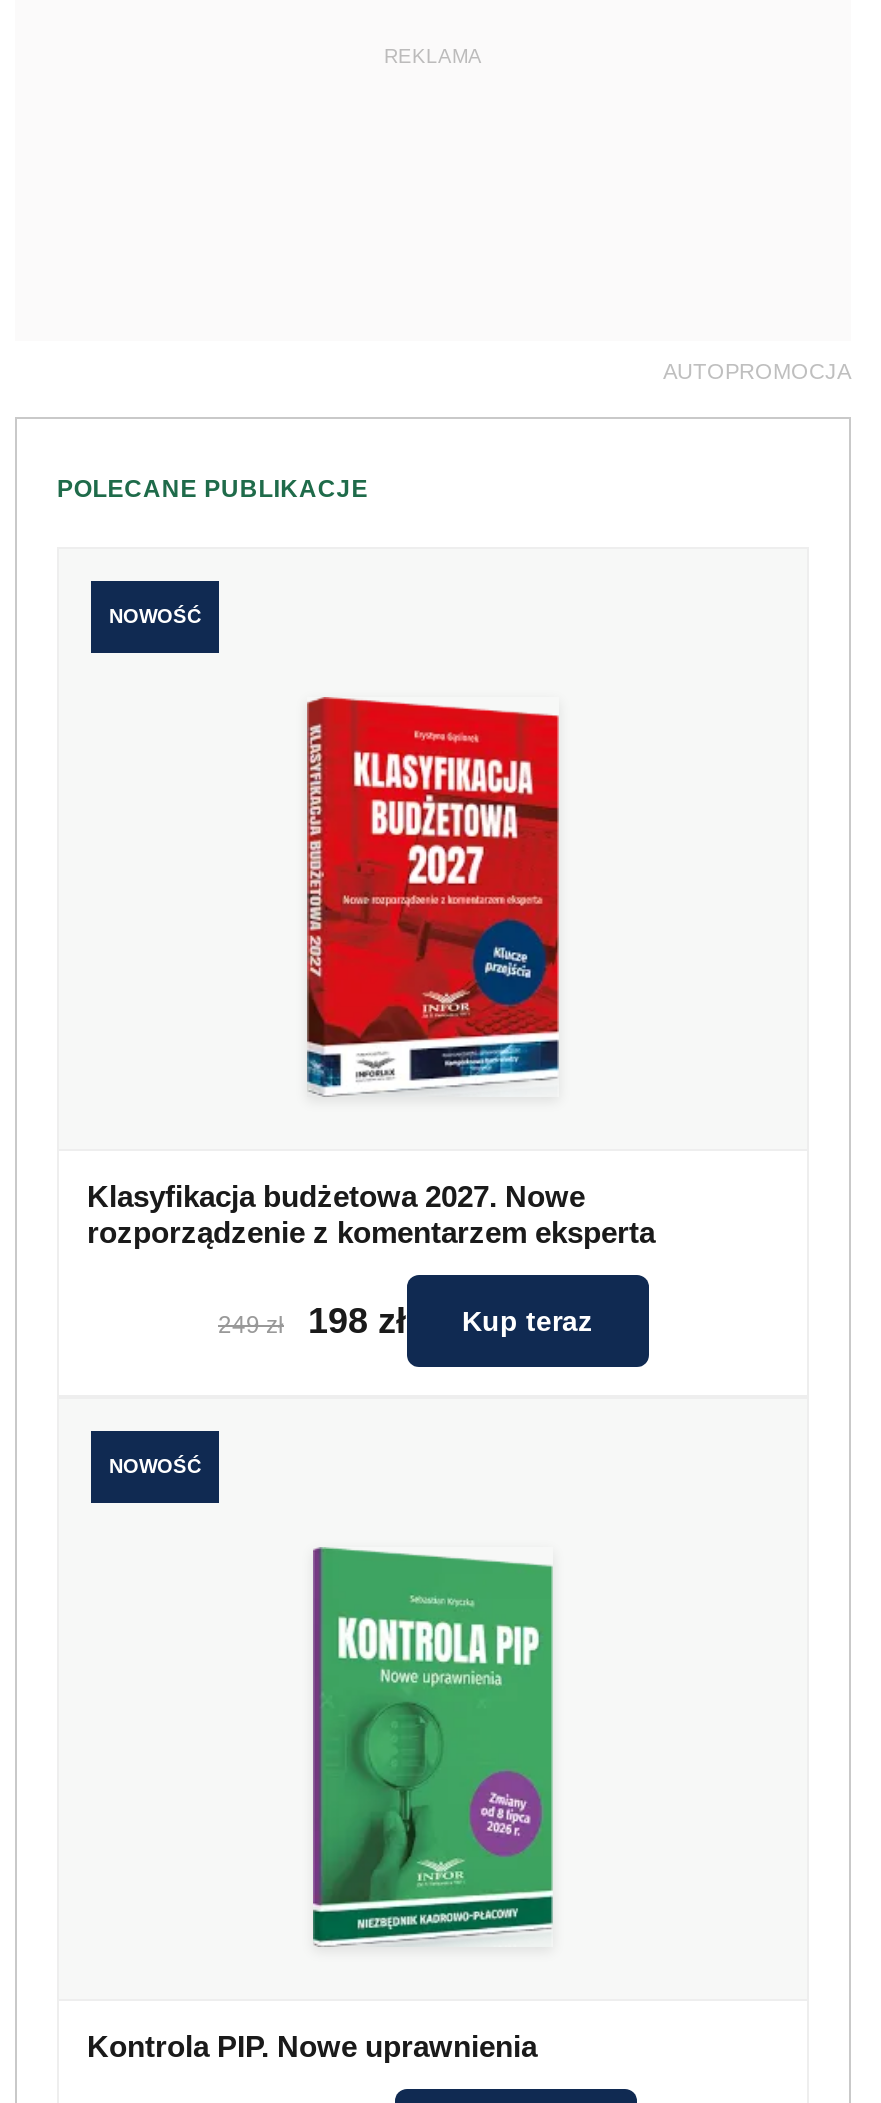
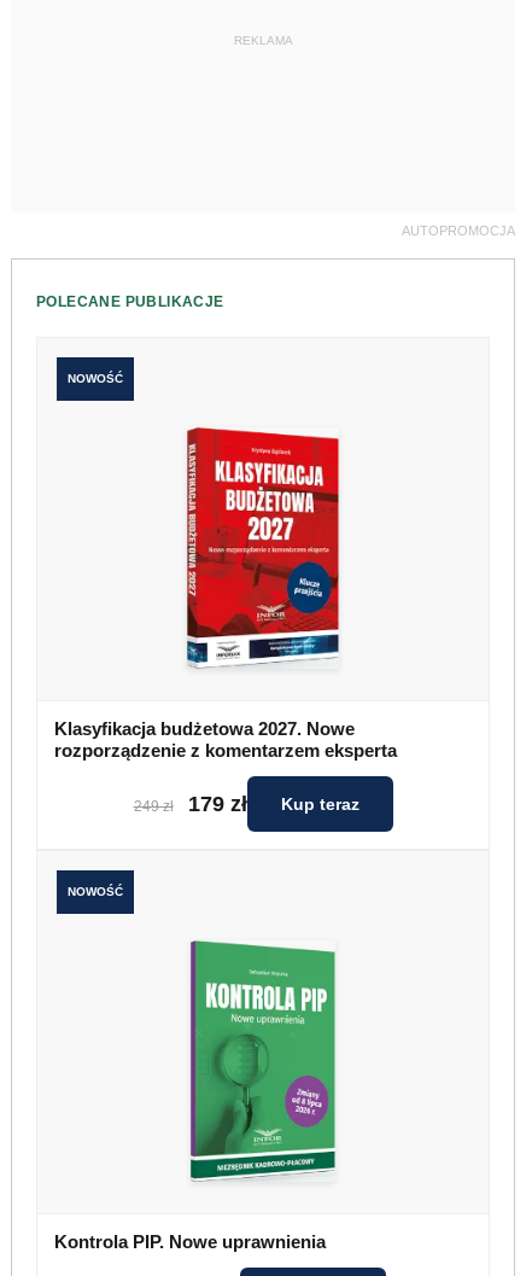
- 198 zł
+ 179 zł
